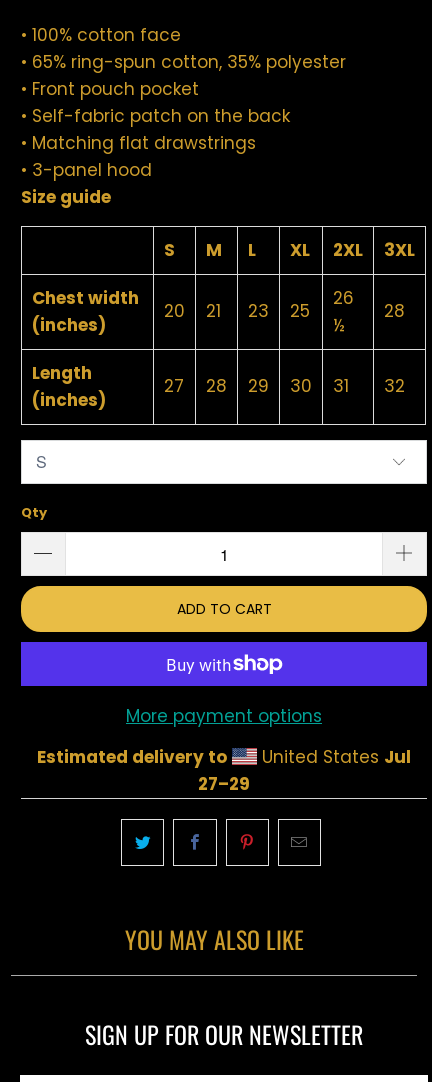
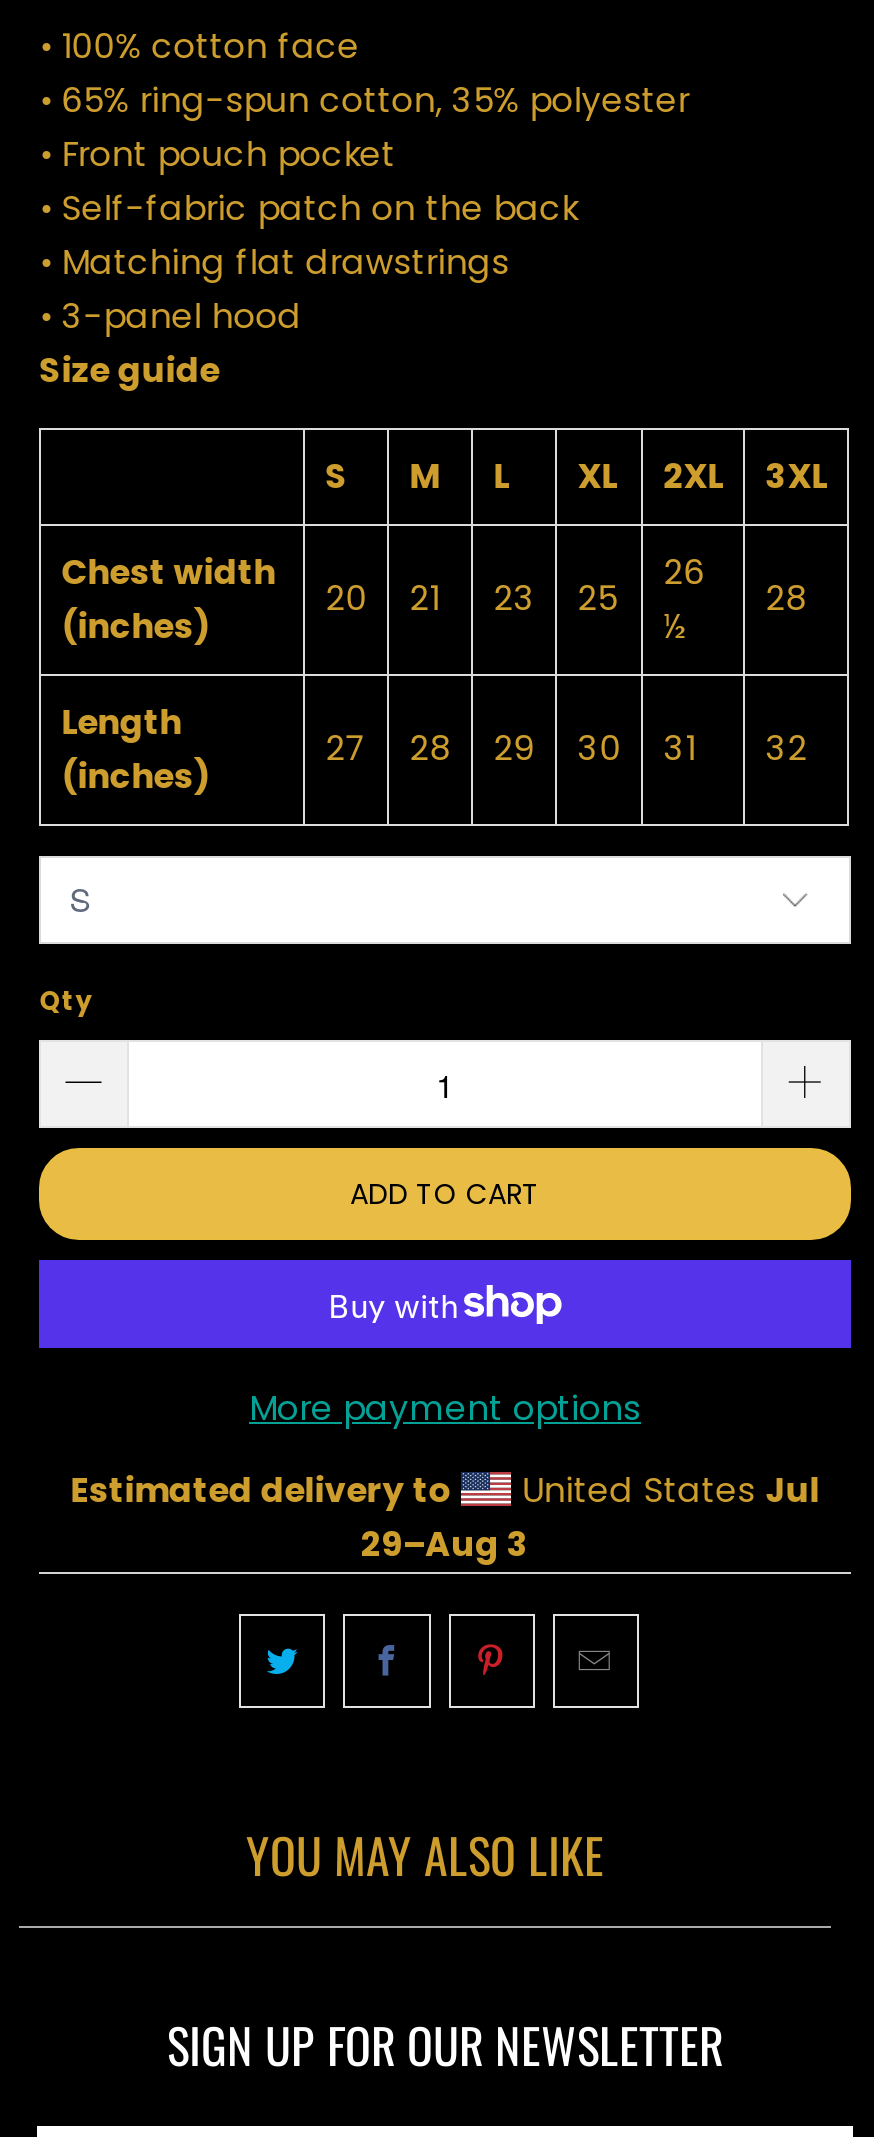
- 27–29
+ 29–Aug 3
